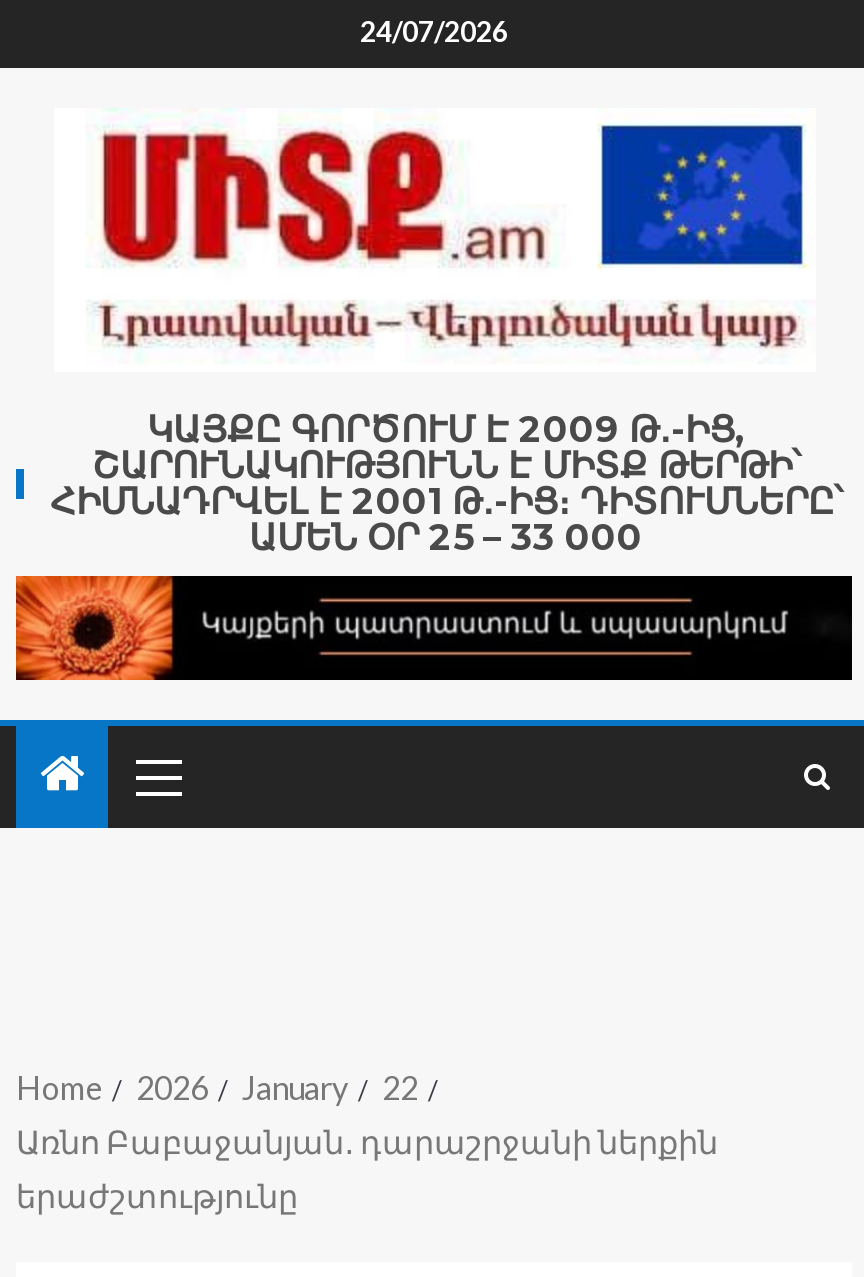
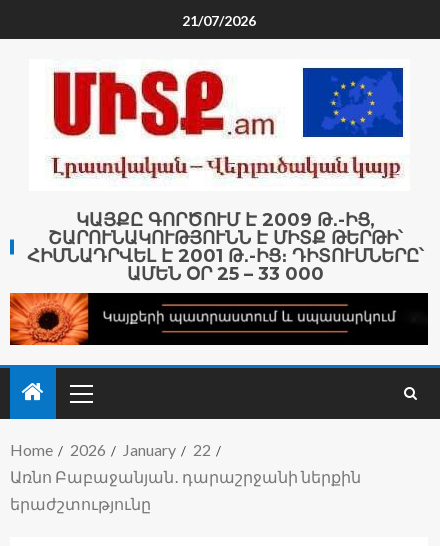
- 24/07/2026
+ 21/07/2026
